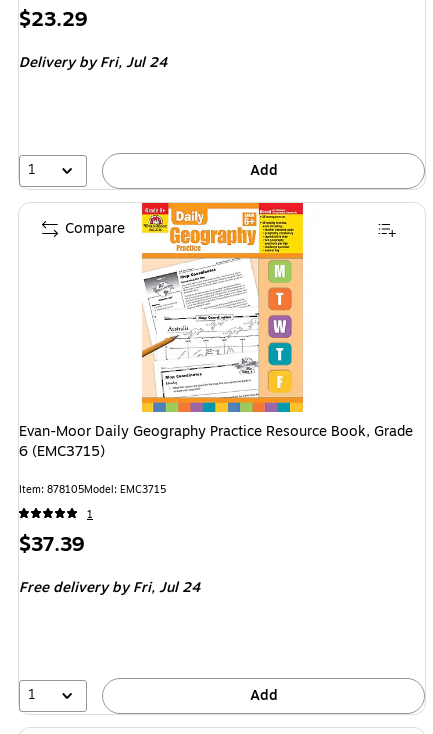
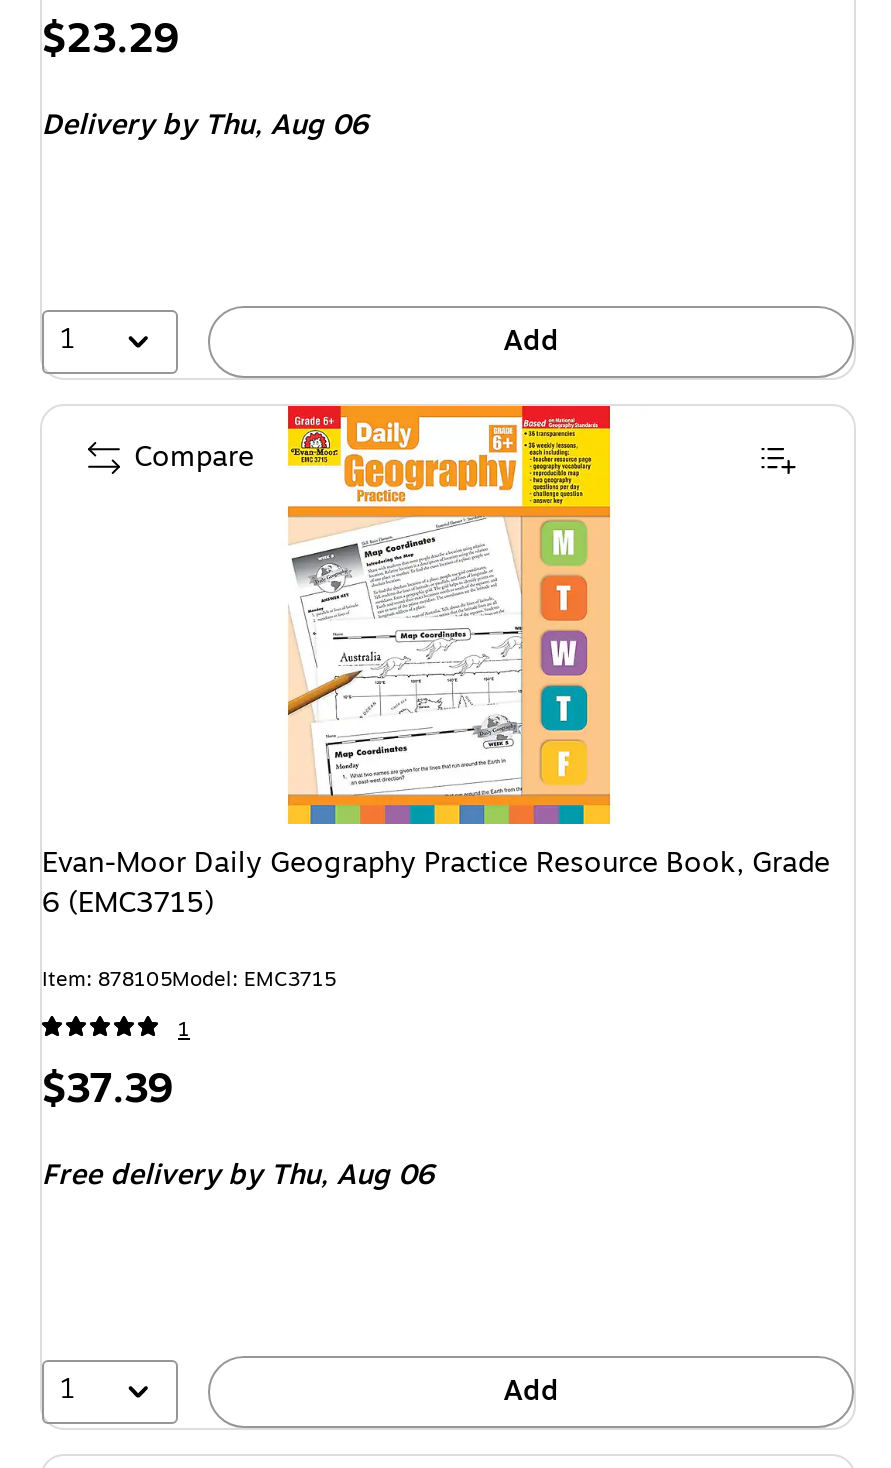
- Delivery by Fri, Jul 24
+ Delivery by Thu, Aug 06

- Free delivery by Fri, Jul 24
+ Free delivery by Thu, Aug 06
